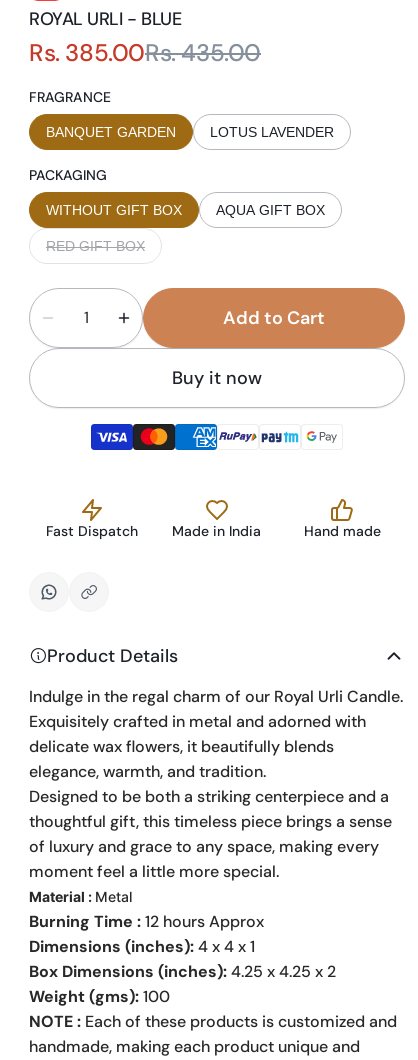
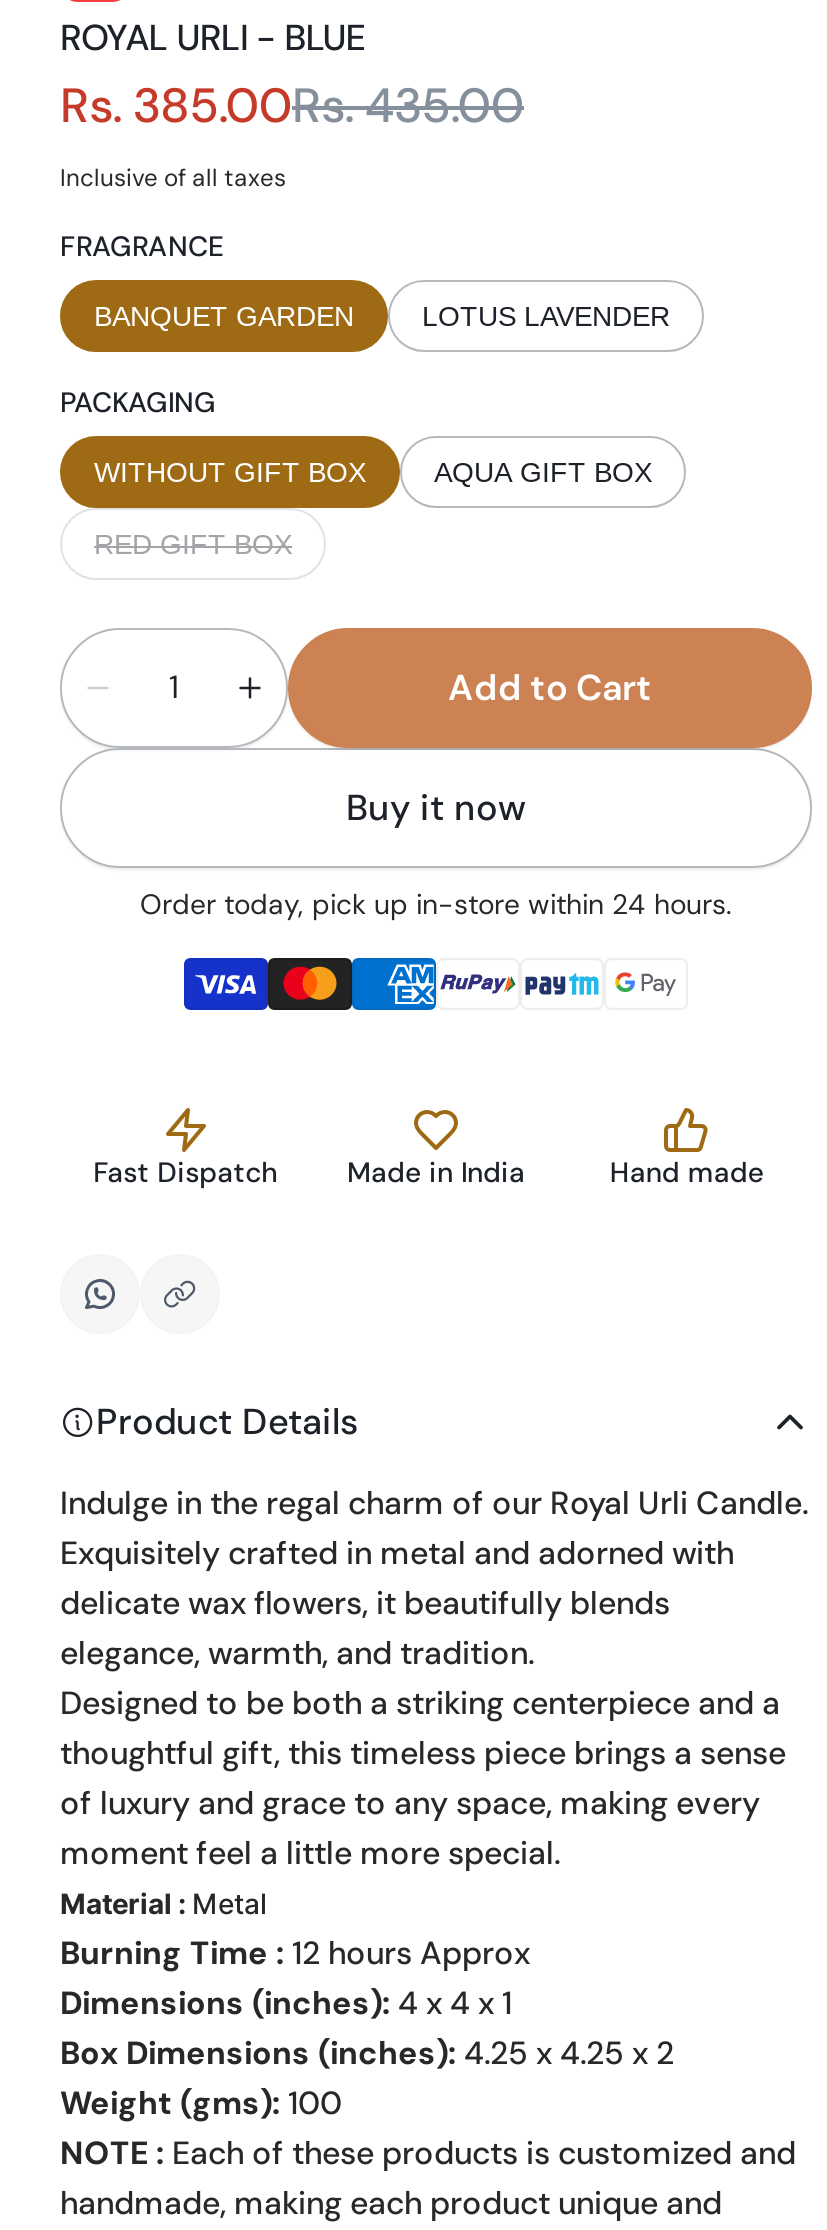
+ Inclusive of all taxes

+ Order today, pick up in-store within 24 hours.
